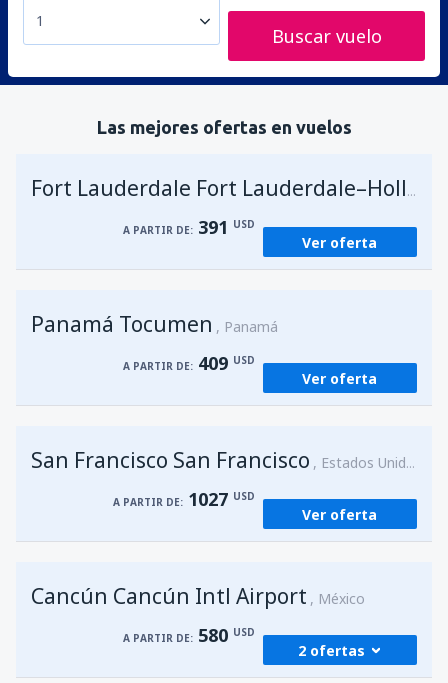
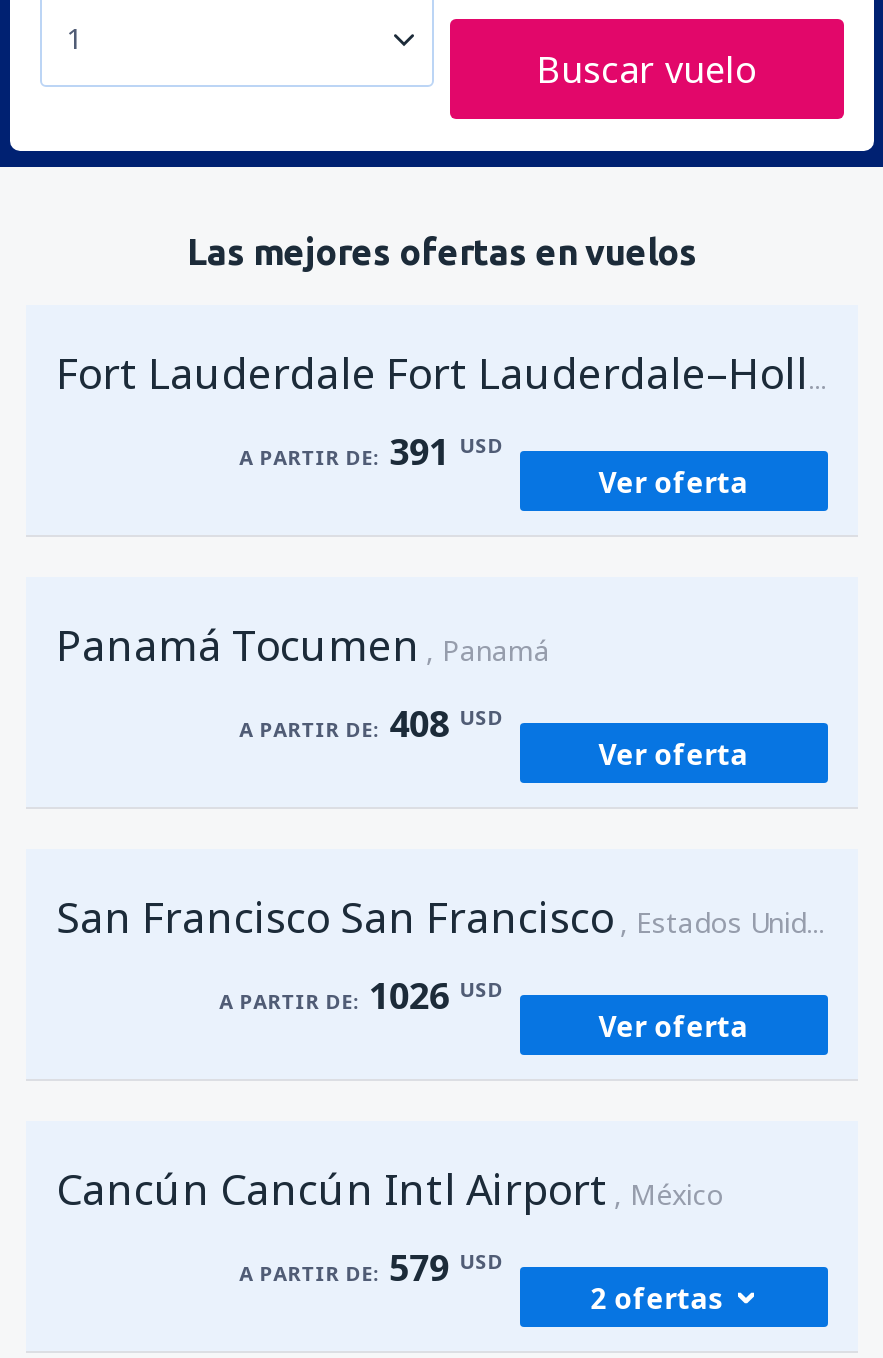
- A PARTIR DE: 409 USD
+ A PARTIR DE: 408 USD

- A PARTIR DE: 1027 USD
+ A PARTIR DE: 1026 USD

- A PARTIR DE: 580 USD
+ A PARTIR DE: 579 USD
